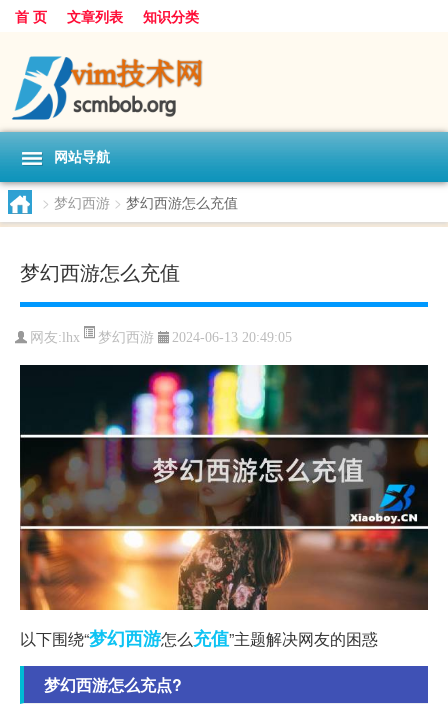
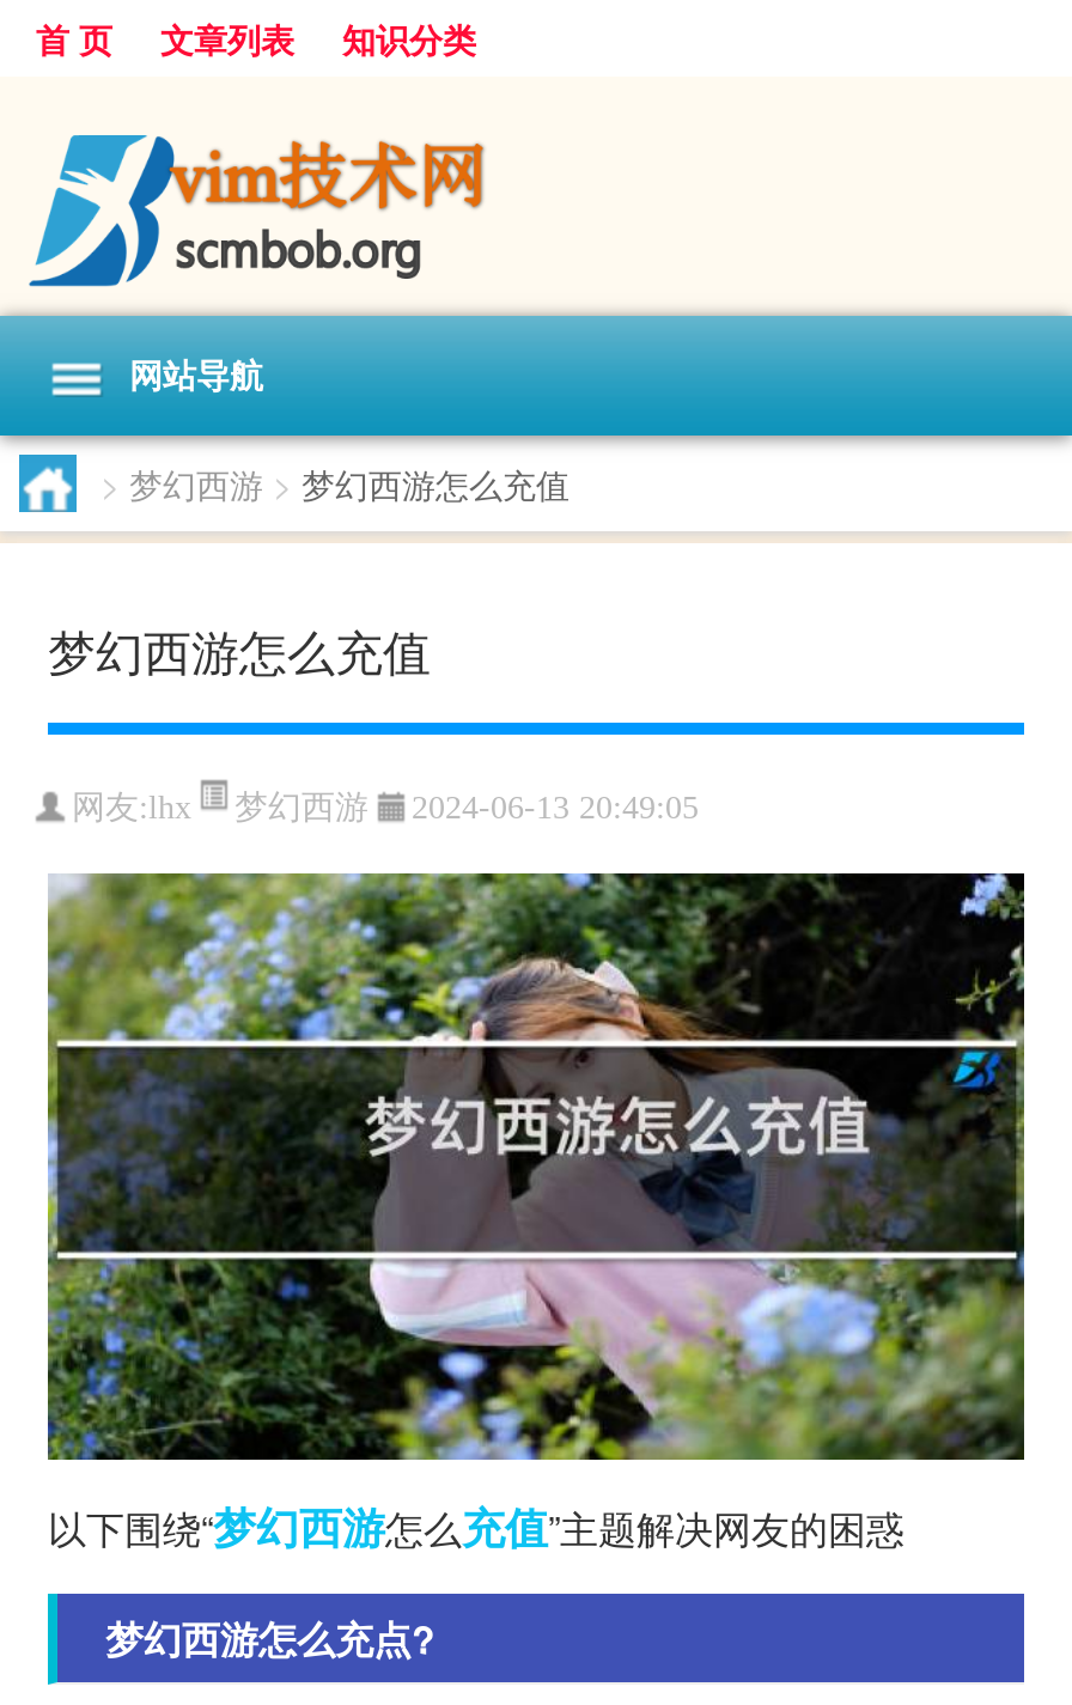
- [image]
+ [image]
